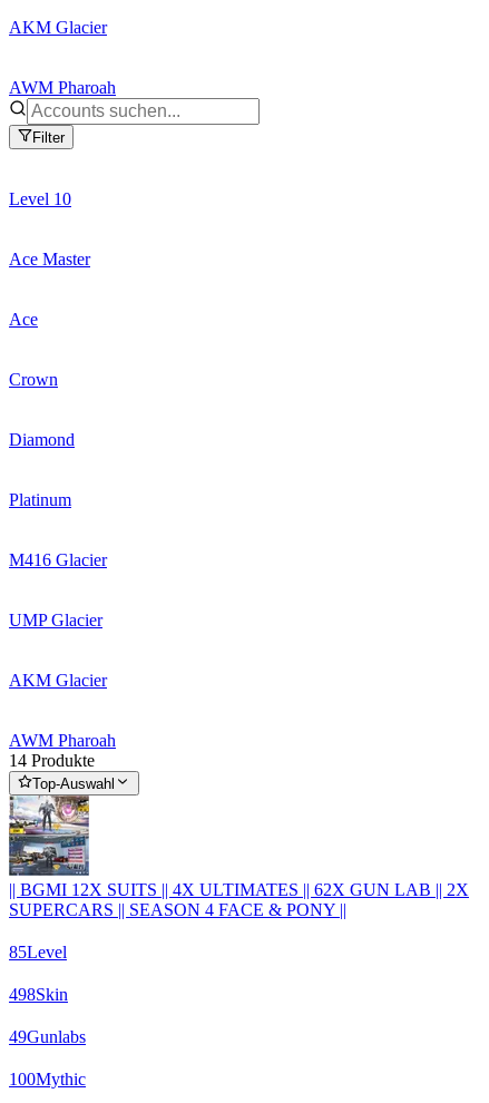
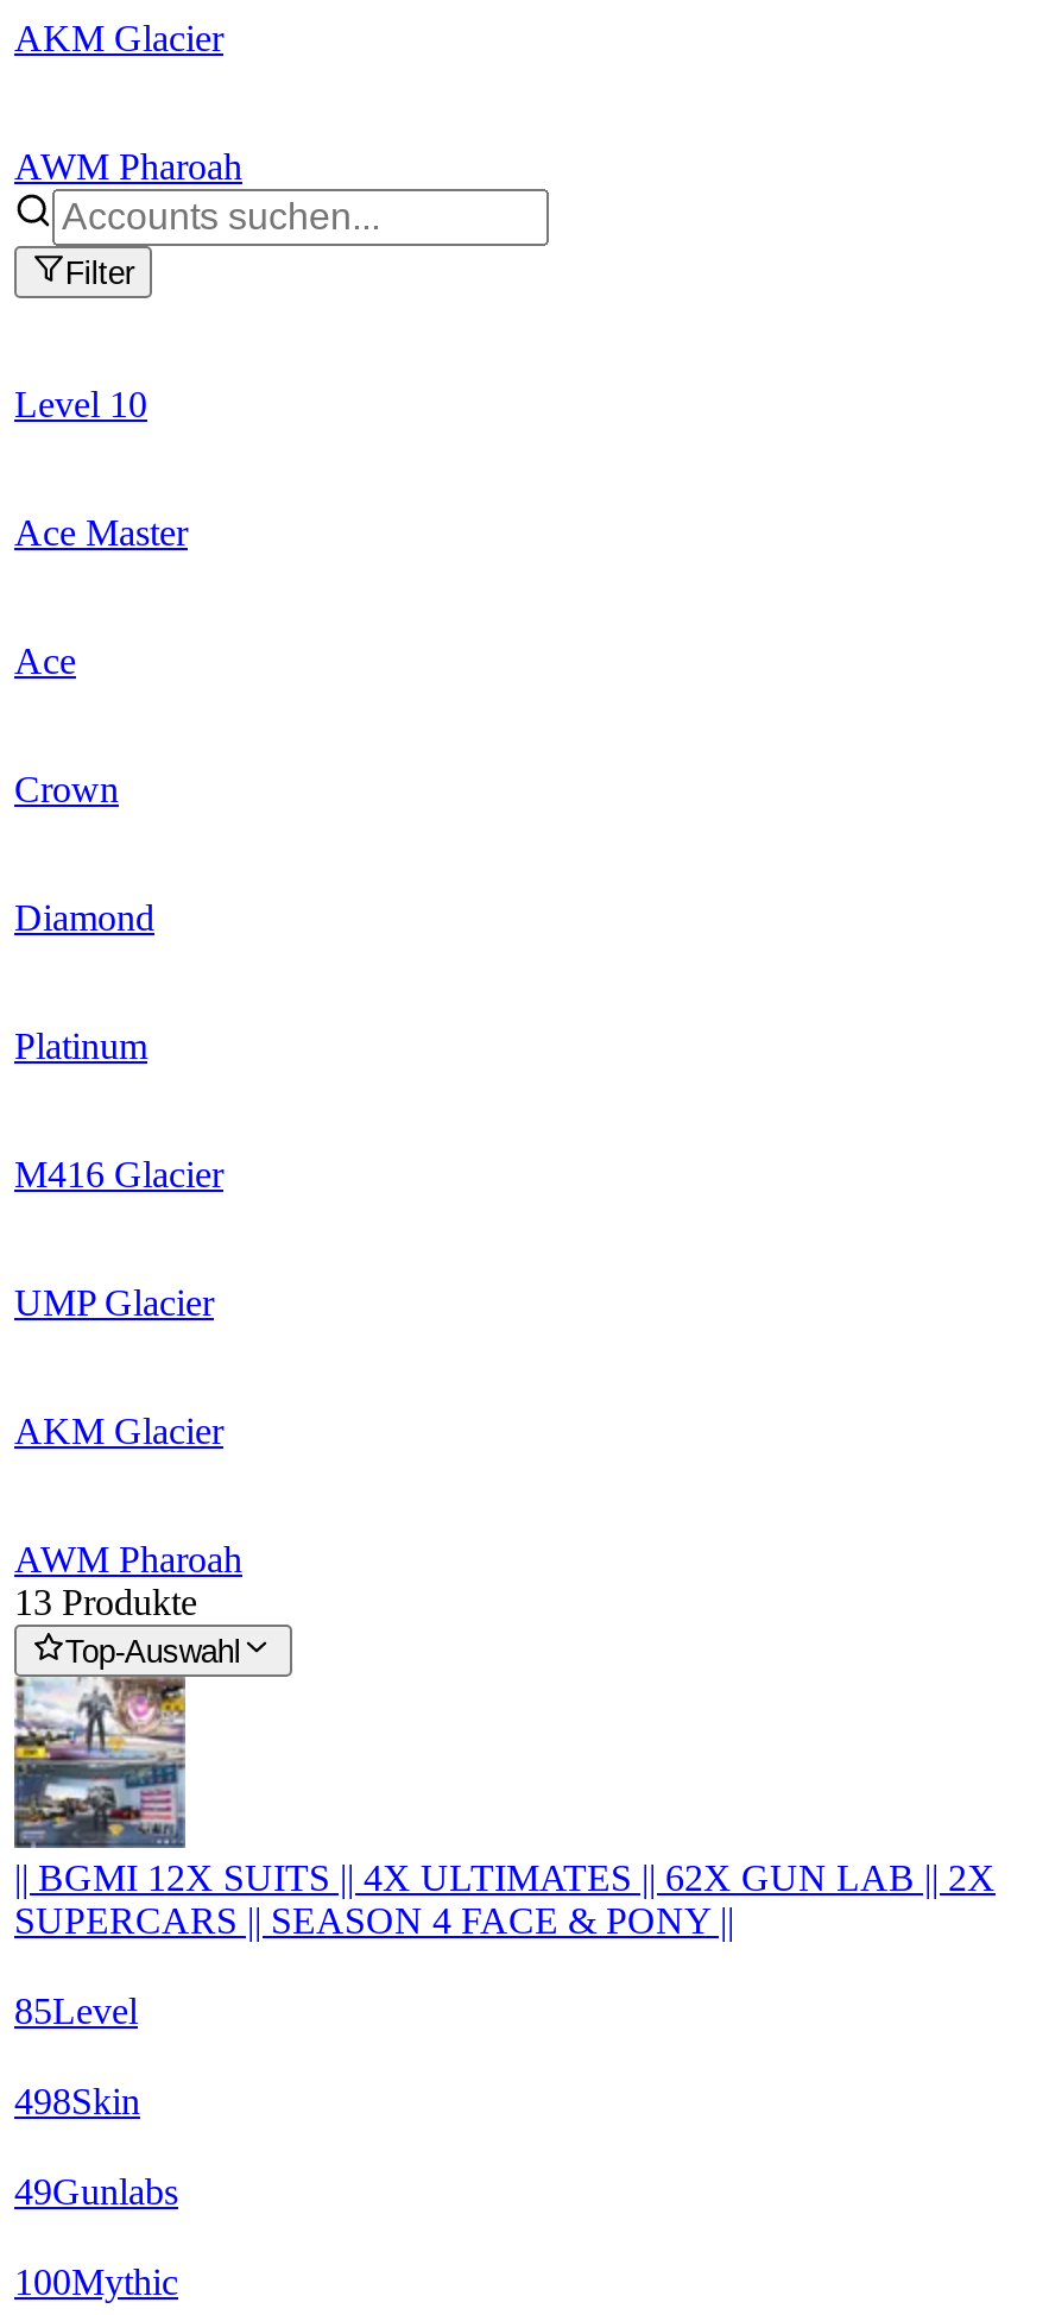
- 14 Produkte
+ 13 Produkte
